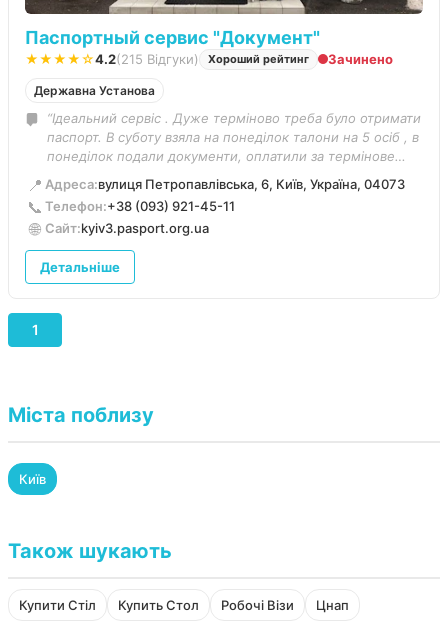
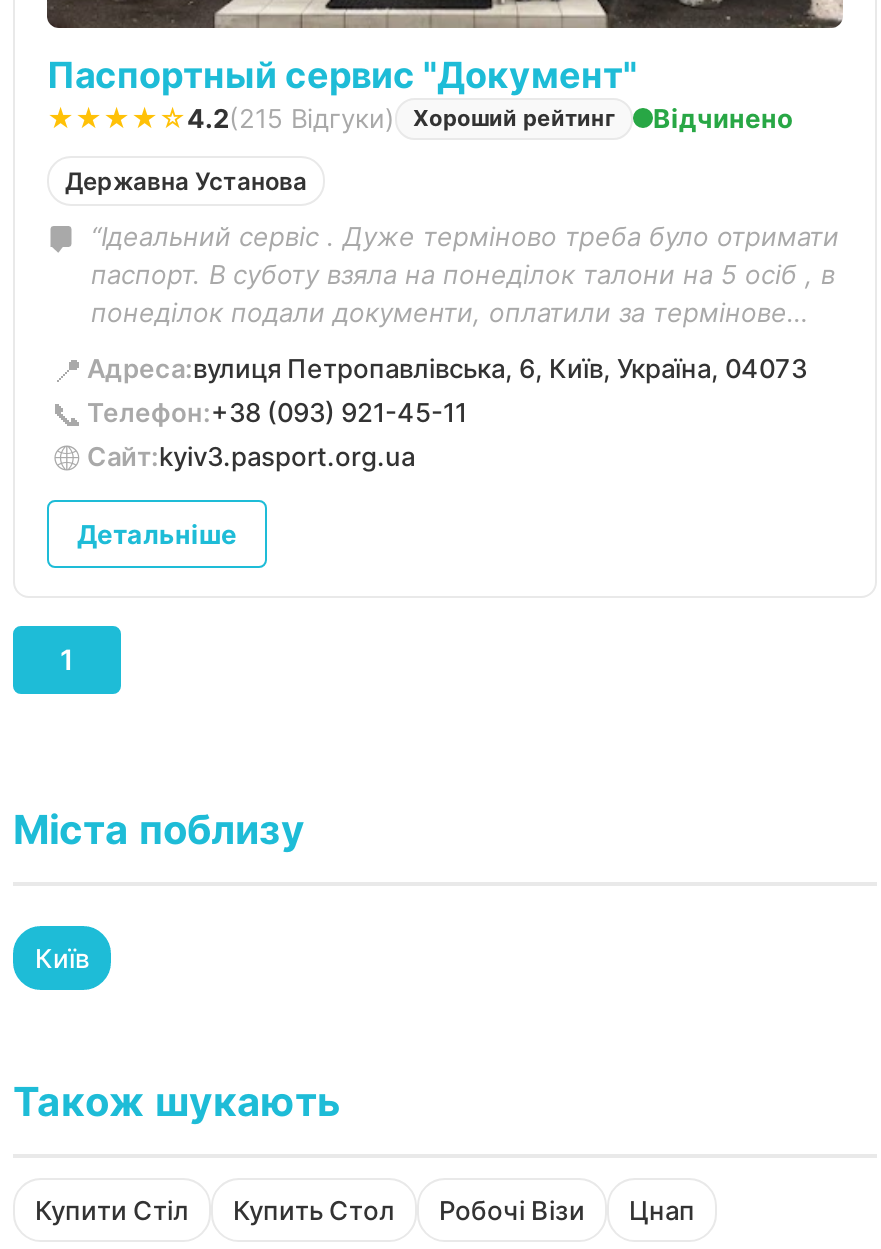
- Зачинено
+ Відчинено
